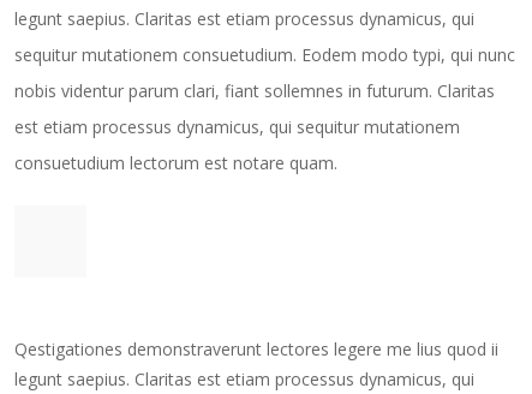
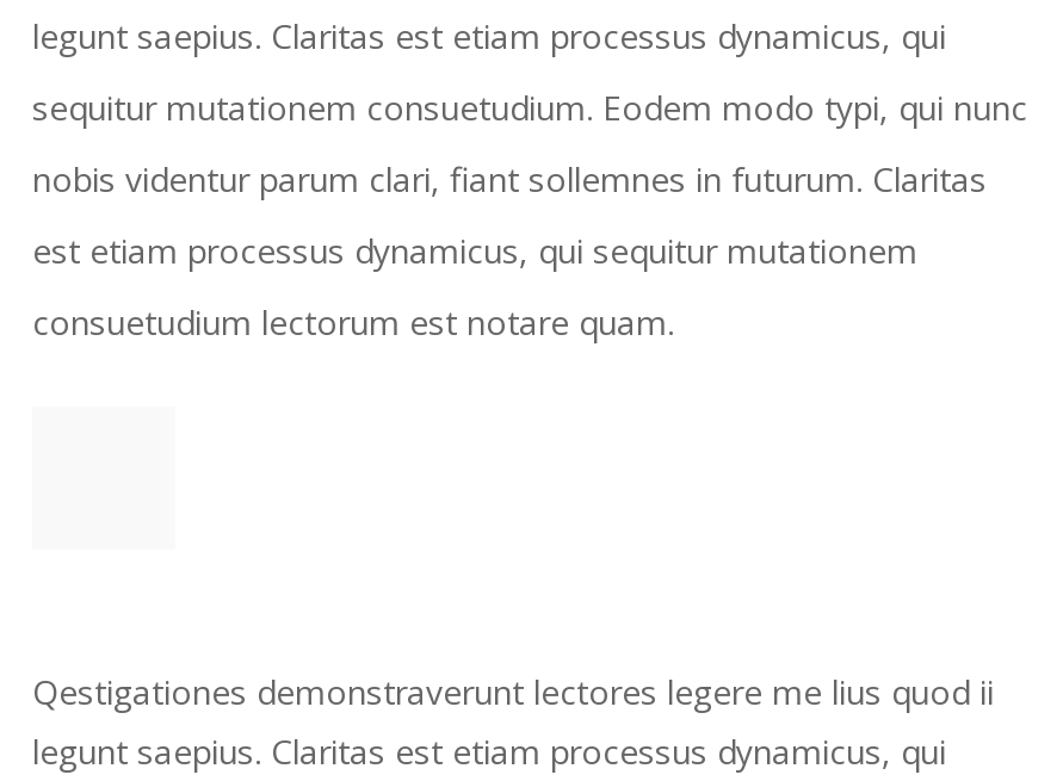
- sequitur mutationem consuetudium. Eodem modo typi, qui nunc
+ equitur mutationem consuetudium. Eodem modo typi, qui nunc
